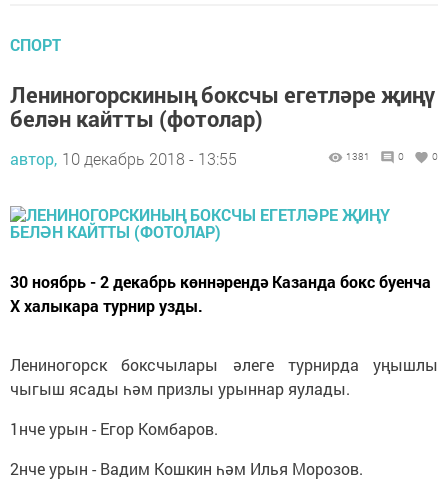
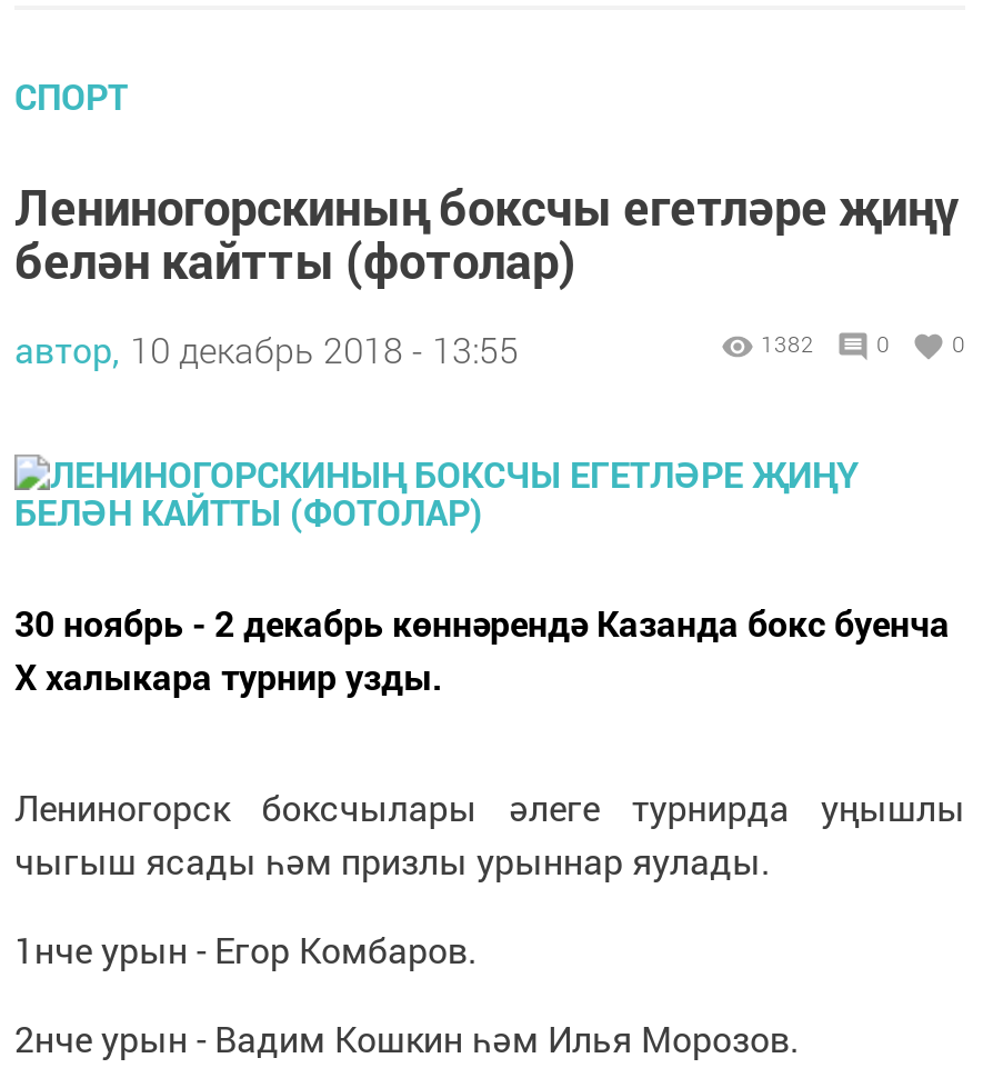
- 1381
+ 1382
